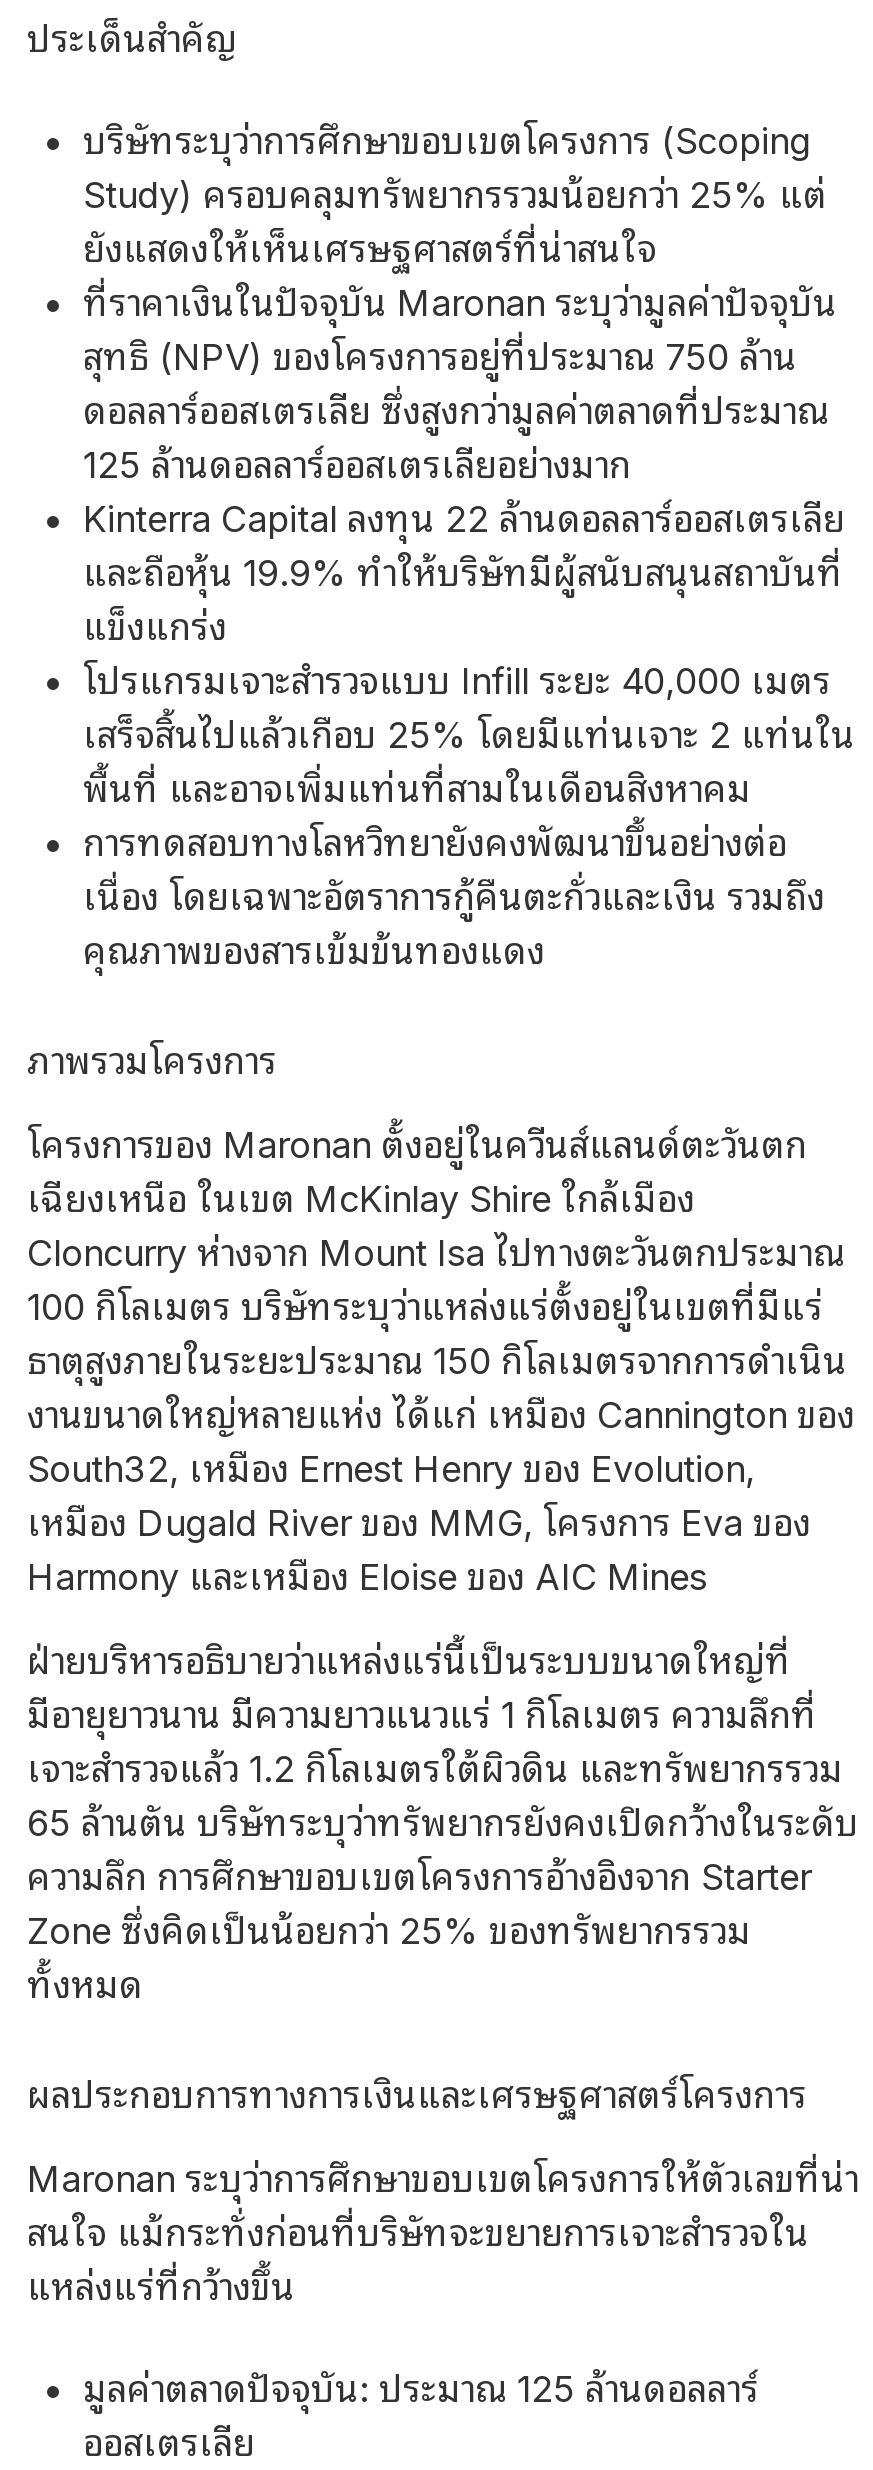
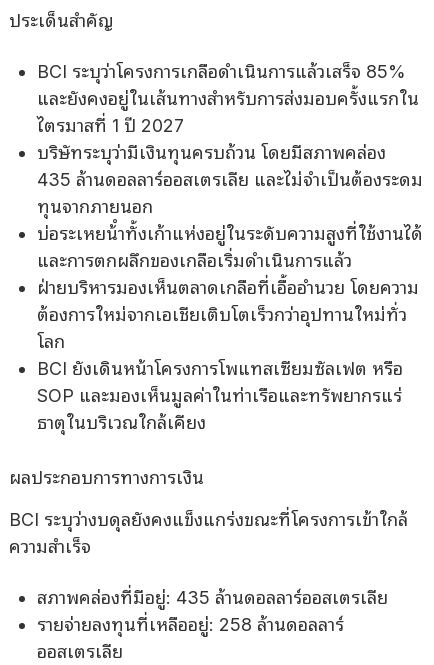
- บริษัทระบุว่าการศึกษาขอบเขตโครงการ (Scoping
- Study) ครอบคลุมทรัพยากรรวมน้อยกว่า 25% แต่
- ยังแสดงให้เห็นเศรษฐศาสตร์ที่น่าสนใจ
- ที่ราคาเงินในปัจจุบัน Maronan ระบุว่ามูลค่าปัจจุบัน
- สุทธิ (NPV) ของโครงการอยู่ที่ประมาณ 750 ล้าน
- ดอลลาร์ออสเตรเลีย ซึ่งสูงกว่ามูลค่าตลาดที่ประมาณ
- 125 ล้านดอลลาร์ออสเตรเลียอย่างมาก
- Kinterra Capital ลงทุน 22 ล้านดอลลาร์ออสเตรเลีย
- และถือหุ้น 19.9% ทําให้บริษัทมีผู้สนับสนุนสถาบันที่
- แข็งแกร่ง
- โปรแกรมเจาะสํารวจแบบ Infill ระยะ 40,000 เมตร
- เสร็จสิ้นไปแล้วเกือบ 25% โดยมีแท่นเจาะ 2 แท่นใน
- พื้นที่ และอาจเพิ่มแท่นที่สามในเดือนสิงหาคม
- การทดสอบทางโลหวิทยายังคงพัฒนาขึ้นอย่างต่อ
- เนื่อง โดยเฉพาะอัตราการกู้คืนตะกั่วและเงิน รวมถึง
- คุณภาพของสารเข้มข้นทองแดง
- ภาพรวมโครงการ
- โครงการของ Maronan ตั้งอยู่ในควีนส์แลนด์ตะวันตก
- เฉียงเหนือ ในเขต McKinlay Shire ใกล้เมือง
- Cloncurry ห่างจาก Mount Isa ไปทางตะวันตกประมาณ
- 100 กิโลเมตร บริษัทระบุว่าแหล่งแร่ตั้งอยู่ในเขตที่มีแร่
- ธาตุสูงภายในระยะประมาณ 150 กิโลเมตรจากการดําเนิน
- งานขนาดใหญ่หลายแห่ง ได้แก่ เหมือง Cannington ของ
- South32, เหมือง Ernest Henry ของ Evolution,
- เหมือง Dugald River ของ MMG, โครงการ Eva ของ
- Harmony และเหมือง Eloise ของ AIC Mines
- ฝ่ายบริหารอธิบายว่าแหล่งแร่นี้เป็นระบบขนาดใหญ่ที่
- มีอายุยาวนาน มีความยาวแนวแร่ 1 กิโลเมตร ความลึกที่
- เจาะสํารวจแล้ว 1.2 กิโลเมตรใต้ผิวดิน และทรัพยากรรวม
- 65 ล้านตัน บริษัทระบุว่าทรัพยากรยังคงเปิดกว้างในระดับ
- ความลึก การศึกษาขอบเขตโครงการอ้างอิงจาก Starter
- Zone ซึ่งคิดเป็นน้อยกว่า 25% ของทรัพยากรรวม
- ทั้งหมด
- ผลประกอบการทางการเงินและเศรษฐศาสตร์โครงการ
- Maronan ระบุว่าการศึกษาขอบเขตโครงการให้ตัวเลขที่น่า
- สนใจ แม้กระทั่งก่อนที่บริษัทจะขยายการเจาะสํารวจใน
- แหล่งแร่ที่กว้างขึ้น
- มูลค่าตลาดปัจจุบัน: ประมาณ 125 ล้านดอลลาร์
+ BCI ระบุว่าโครงการเกลือดําเนินการแล้วเสร็จ 85%
+ และยังคงอยู่ในเส้นทางสําหรับการส่งมอบครั้งแรกใน
+ ไตรมาสที่ 1 ปี 2027
+ บริษัทระบุว่ามีเงินทุนครบถ้วน โดยมีสภาพคล่อง
+ 435 ล้านดอลลาร์ออสเตรเลีย และไม่จําเป็นต้องระดม
+ ทุนจากภายนอก
+ บ่อระเหยน้ําทั้งเก้าแห่งอยู่ในระดับความสูงที่ใช้งานได้
+ และการตกผลึกของเกลือเริ่มดําเนินการแล้ว
+ ฝ่ายบริหารมองเห็นตลาดเกลือที่เอื้ออํานวย โดยความ
+ ต้องการใหม่จากเอเชียเติบโตเร็วกว่าอุปทานใหม่ทั่ว
+ โลก
+ BCI ยังเดินหน้าโครงการโพแทสเซียมซัลเฟต หรือ
+ SOP และมองเห็นมูลค่าในท่าเรือและทรัพยากรแร่
+ ธาตุในบริเวณใกล้เคียง
+ ผลประกอบการทางการเงิน
+ BCI ระบุว่างบดุลยังคงแข็งแกร่งขณะที่โครงการเข้าใกล้
+ ความสําเร็จ
+ สภาพคล่องที่มีอยู่: 435 ล้านดอลลาร์ออสเตรเลีย
+ รายจ่ายลงทุนที่เหลืออยู่: 258 ล้านดอลลาร์
